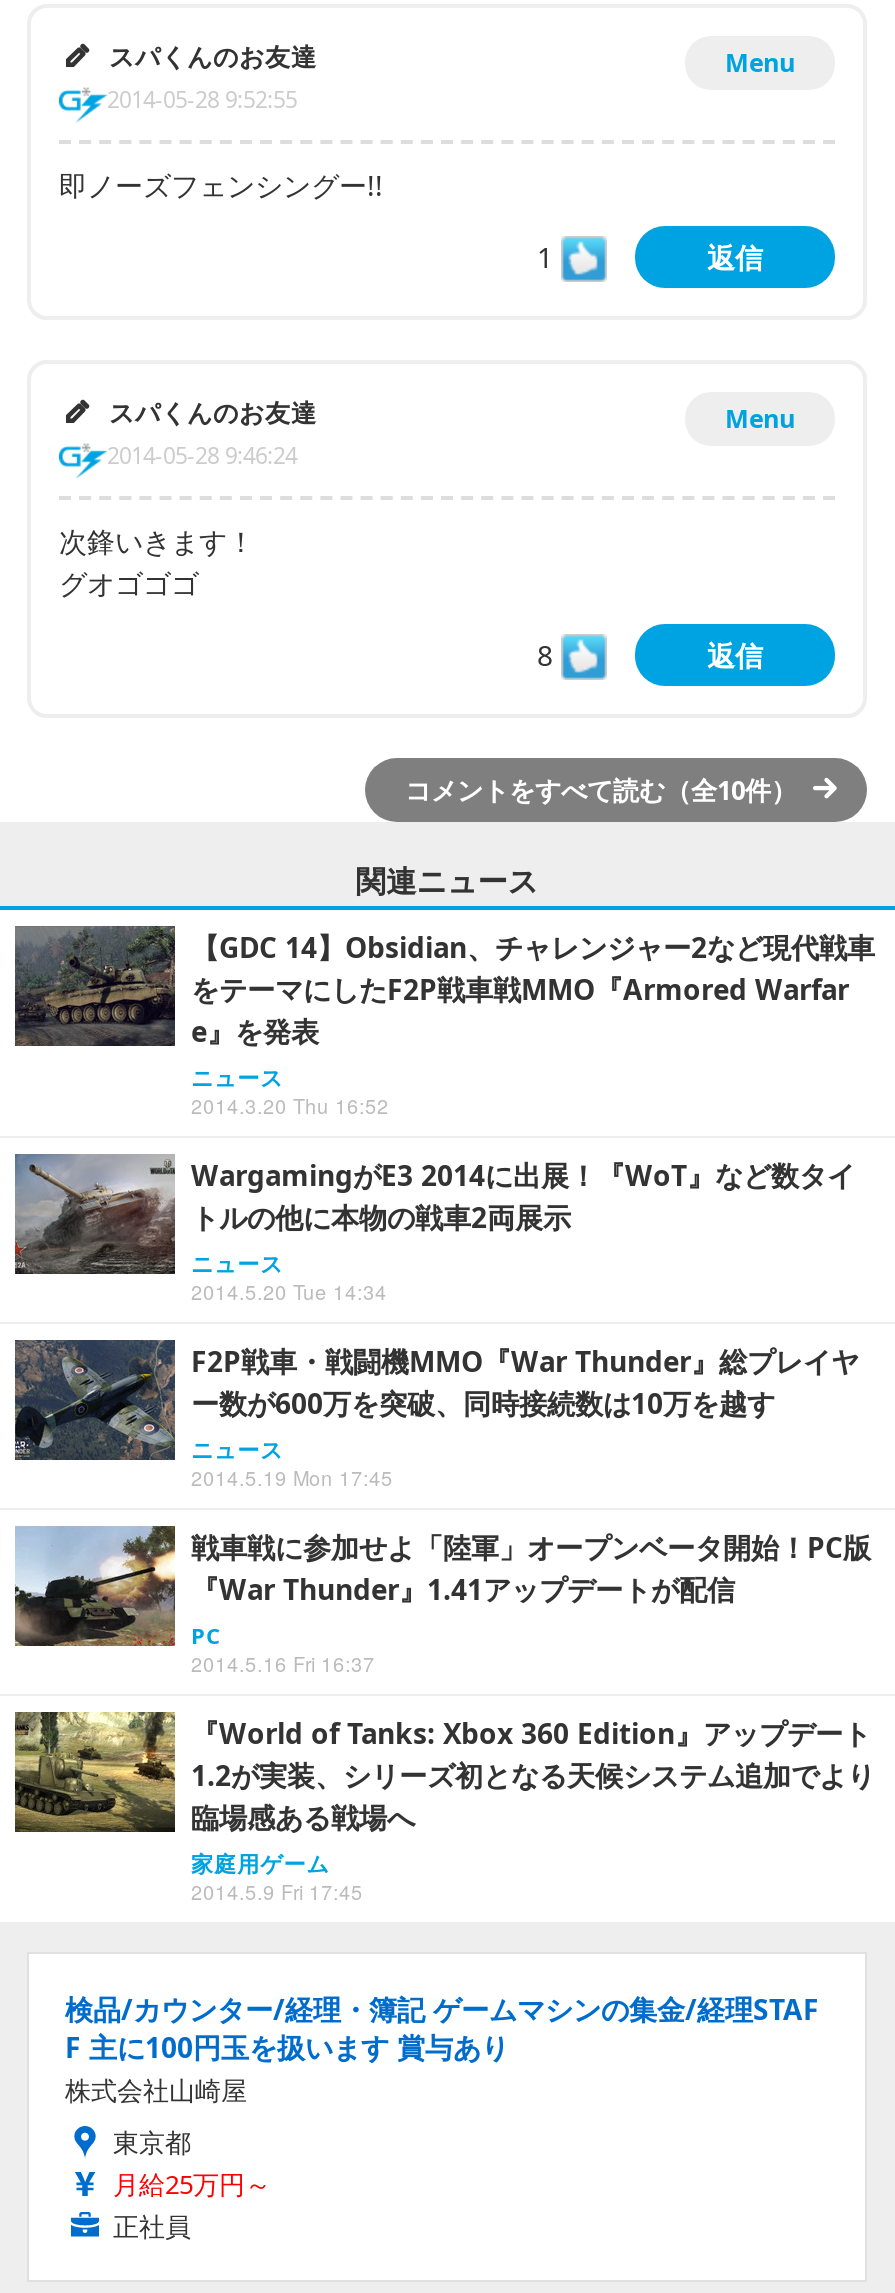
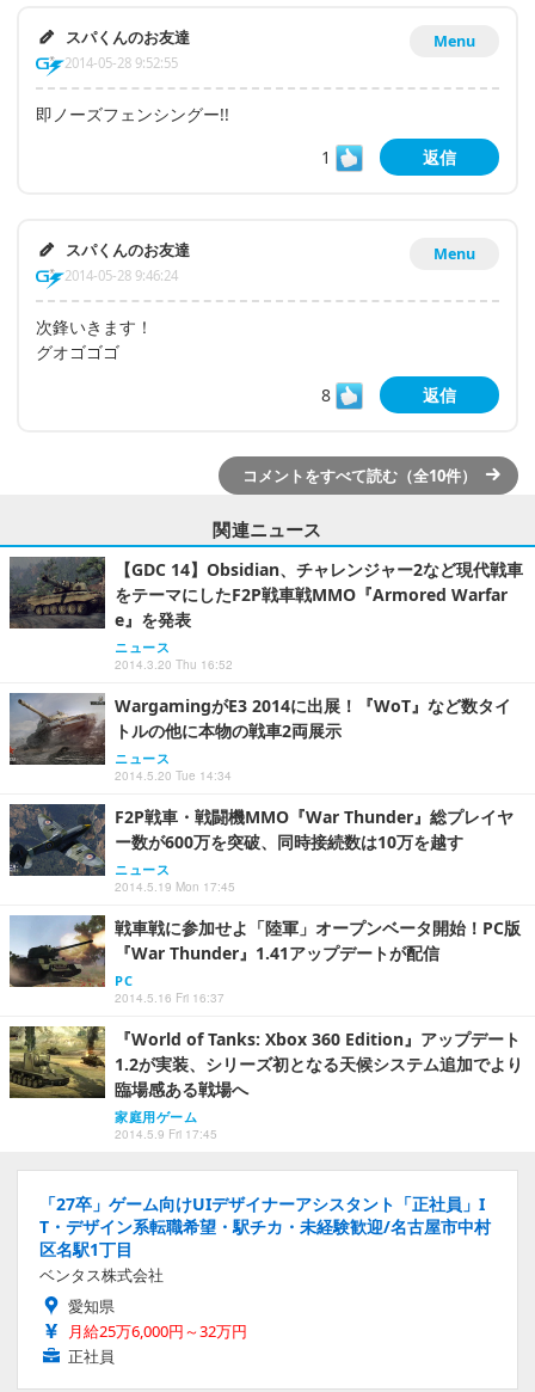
- 検品/カウンター/経理・簿記 ゲームマシンの集金/経理STAF
- F 主に100円玉を扱います 賞与あり
- 株式会社山崎屋
- 東京都
- 月給25万円～
+ 「27卒」ゲーム向けUIデザイナーアシスタント「正社員」I
+ T・デザイン系転職希望・駅チカ・未経験歓迎/名古屋市中村
+ 区名駅1丁目
+ ベンタス株式会社
+ 愛知県
+ 月給25万6,000円～32万円
